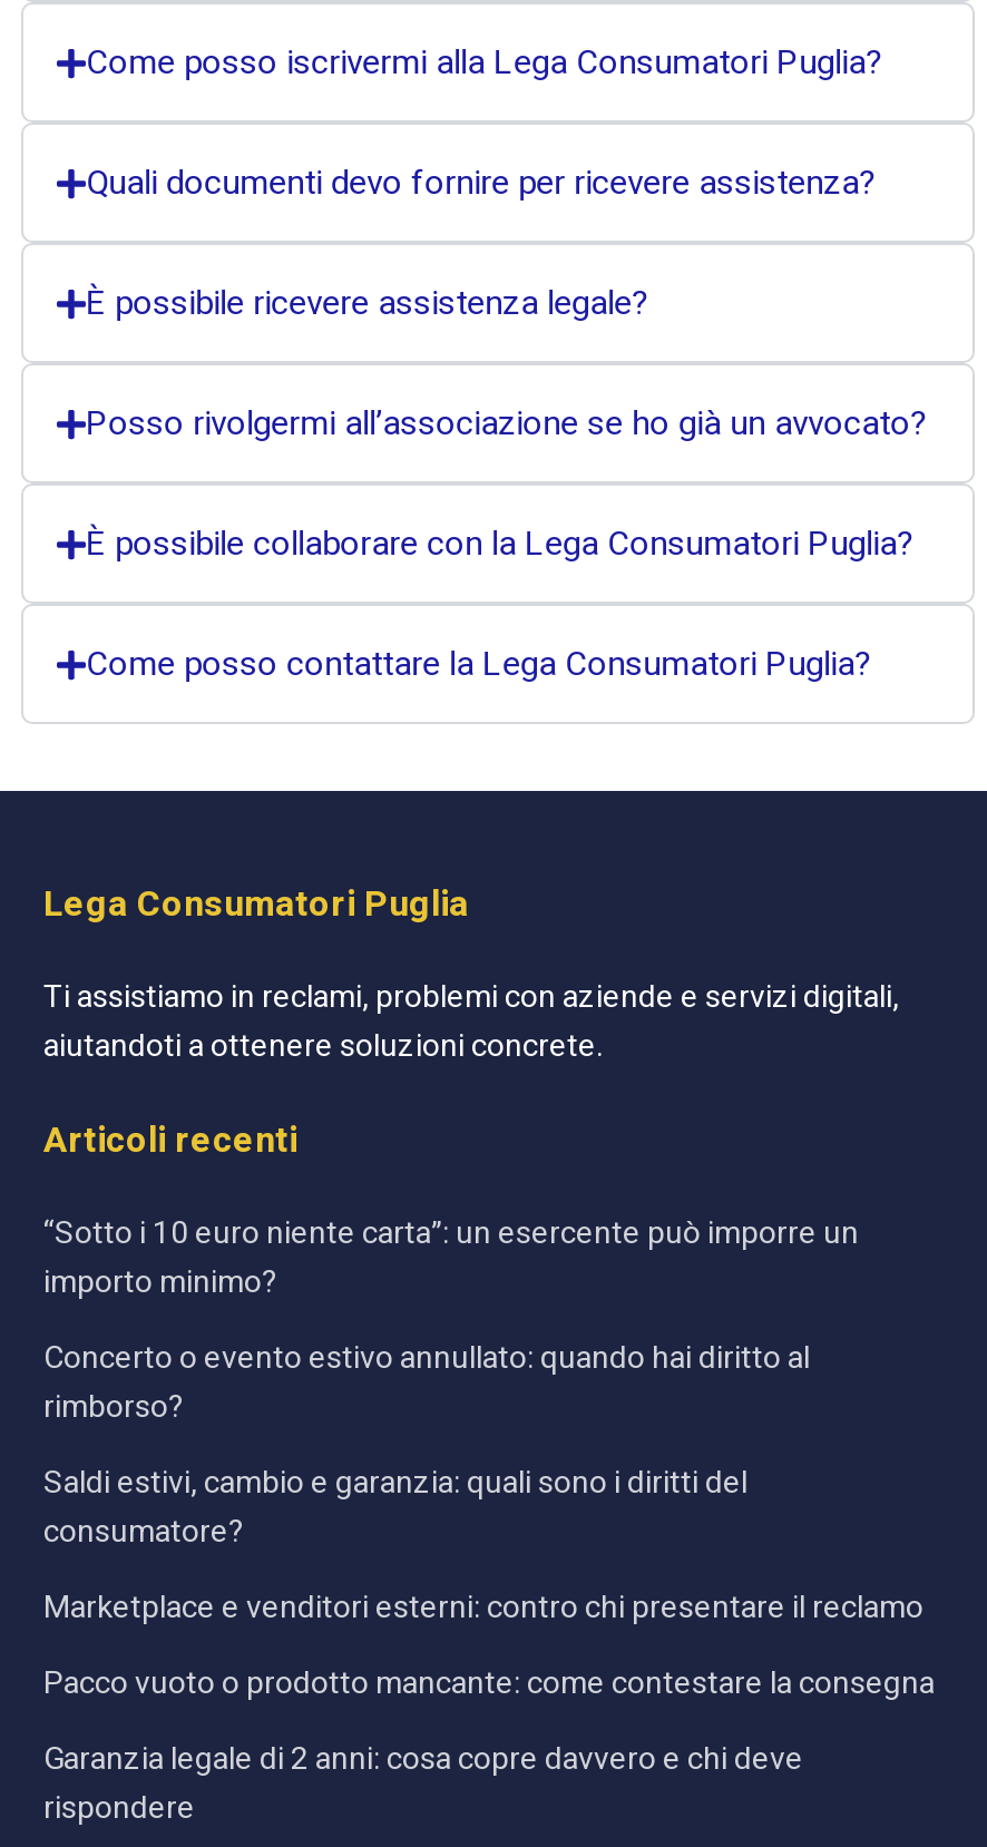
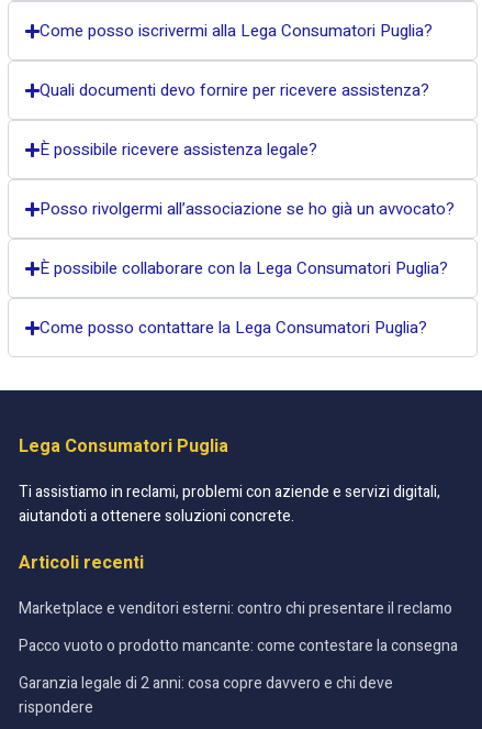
- “Sotto i 10 euro niente carta”: un esercente può imporre un
- importo minimo?
- Concerto o evento estivo annullato: quando hai diritto al
- rimborso?
- Saldi estivi, cambio e garanzia: quali sono i diritti del
- consumatore?
